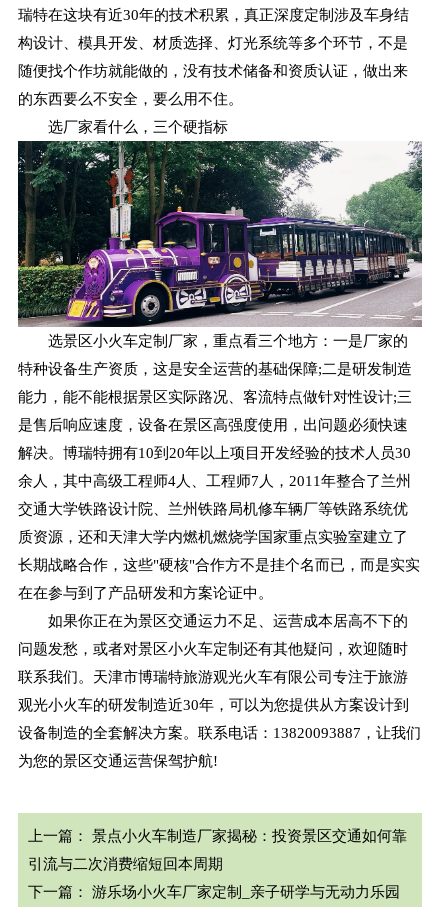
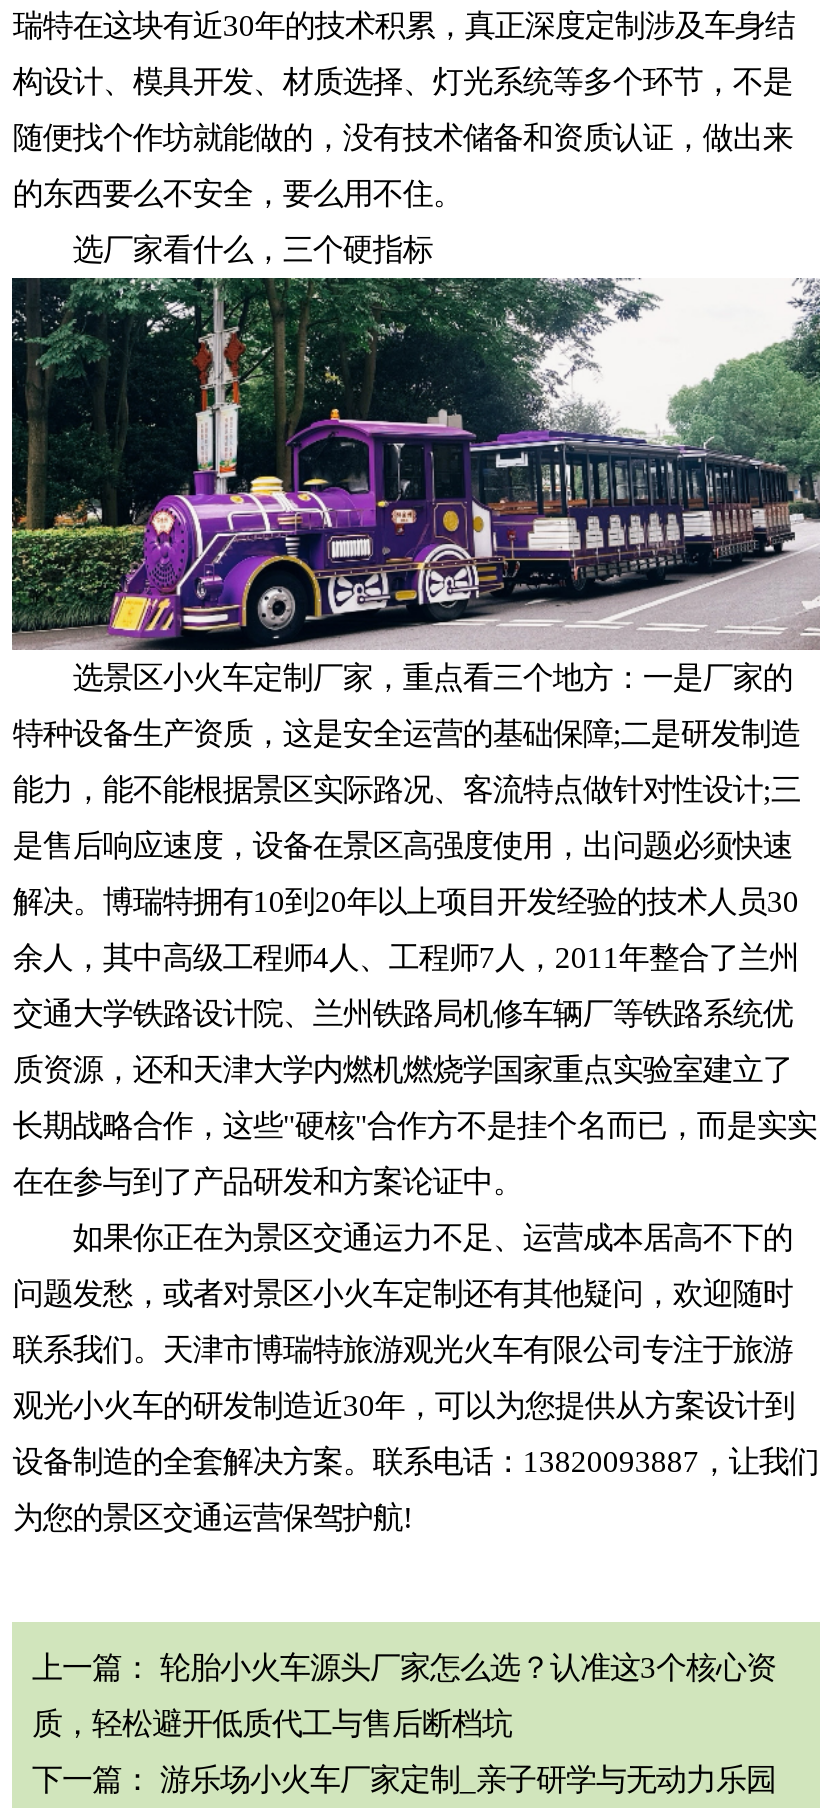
- 上一篇：景点小火车制造厂家揭秘：投资景区交通如何靠
+ 上一篇：轮胎小火车源头厂家怎么选？认准这3个核心资

- 引流与二次消费缩短回本周期
+ 质，轻松避开低质代工与售后断档坑
